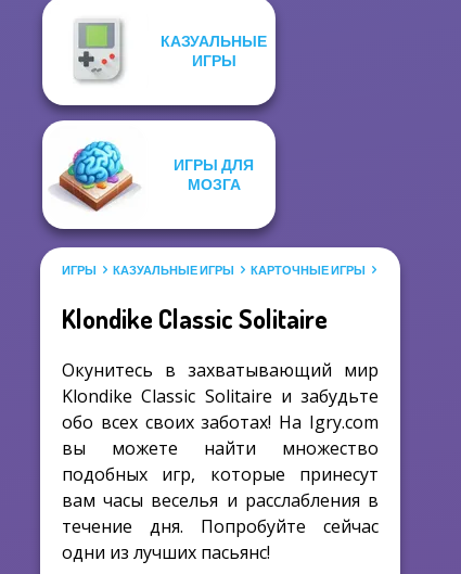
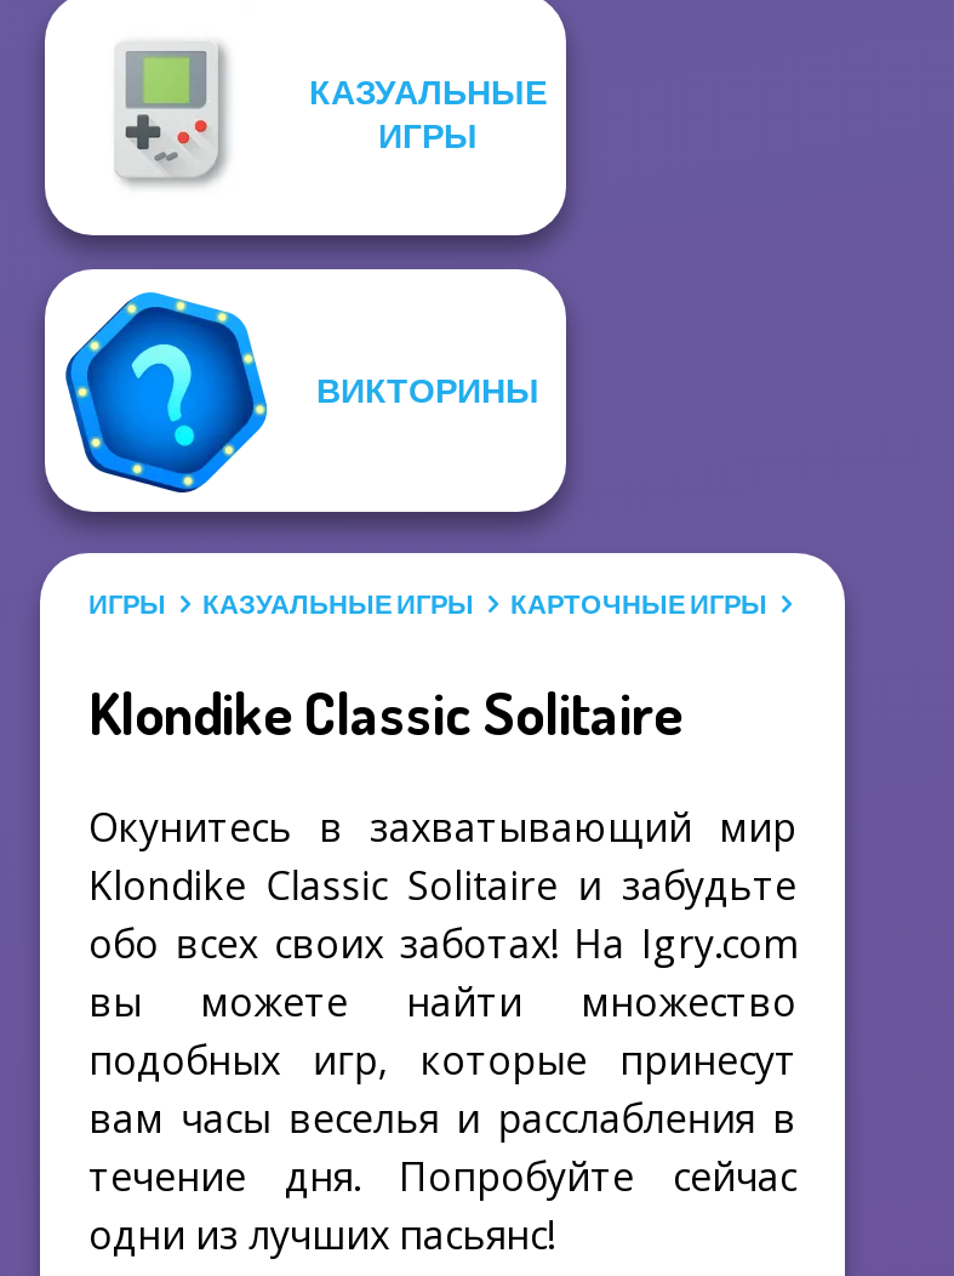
- [image]
- ИГРЫ ДЛЯ
- МОЗГА
+ [image]
+ ВИКТОРИНЫ
